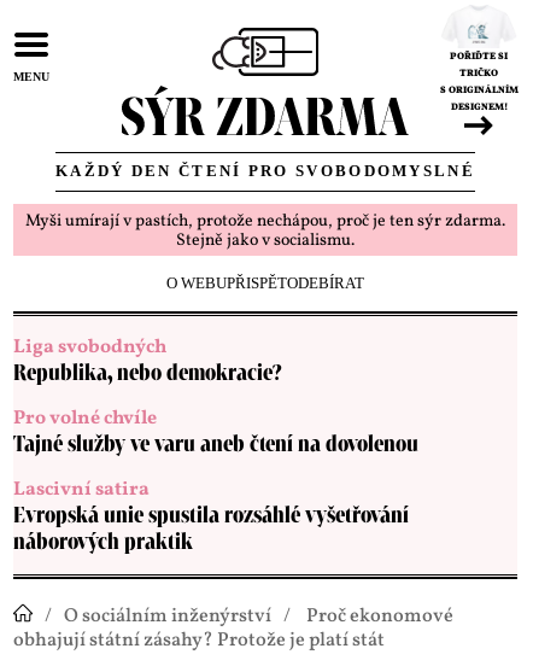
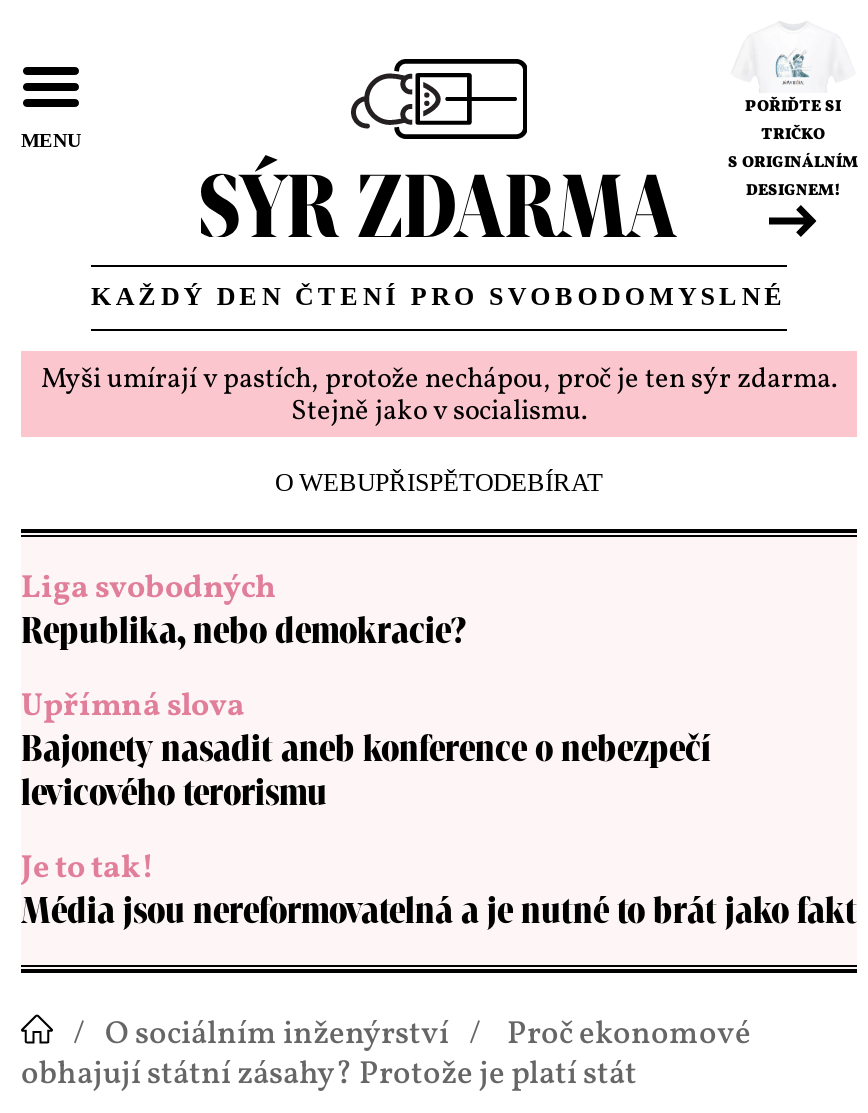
- Pro volné chvíle
- Tajné služby ve varu aneb čtení na dovolenou
+ Upřímná slova
+ Bajonety nasadit aneb konference o nebezpečí
+ levicového terorismu

- Lascivní satira
- Evropská unie spustila rozsáhlé vyšetřování
- náborových praktik
+ Je to tak!
+ Média jsou nereformovatelná a je nutné to brát jako fakt
